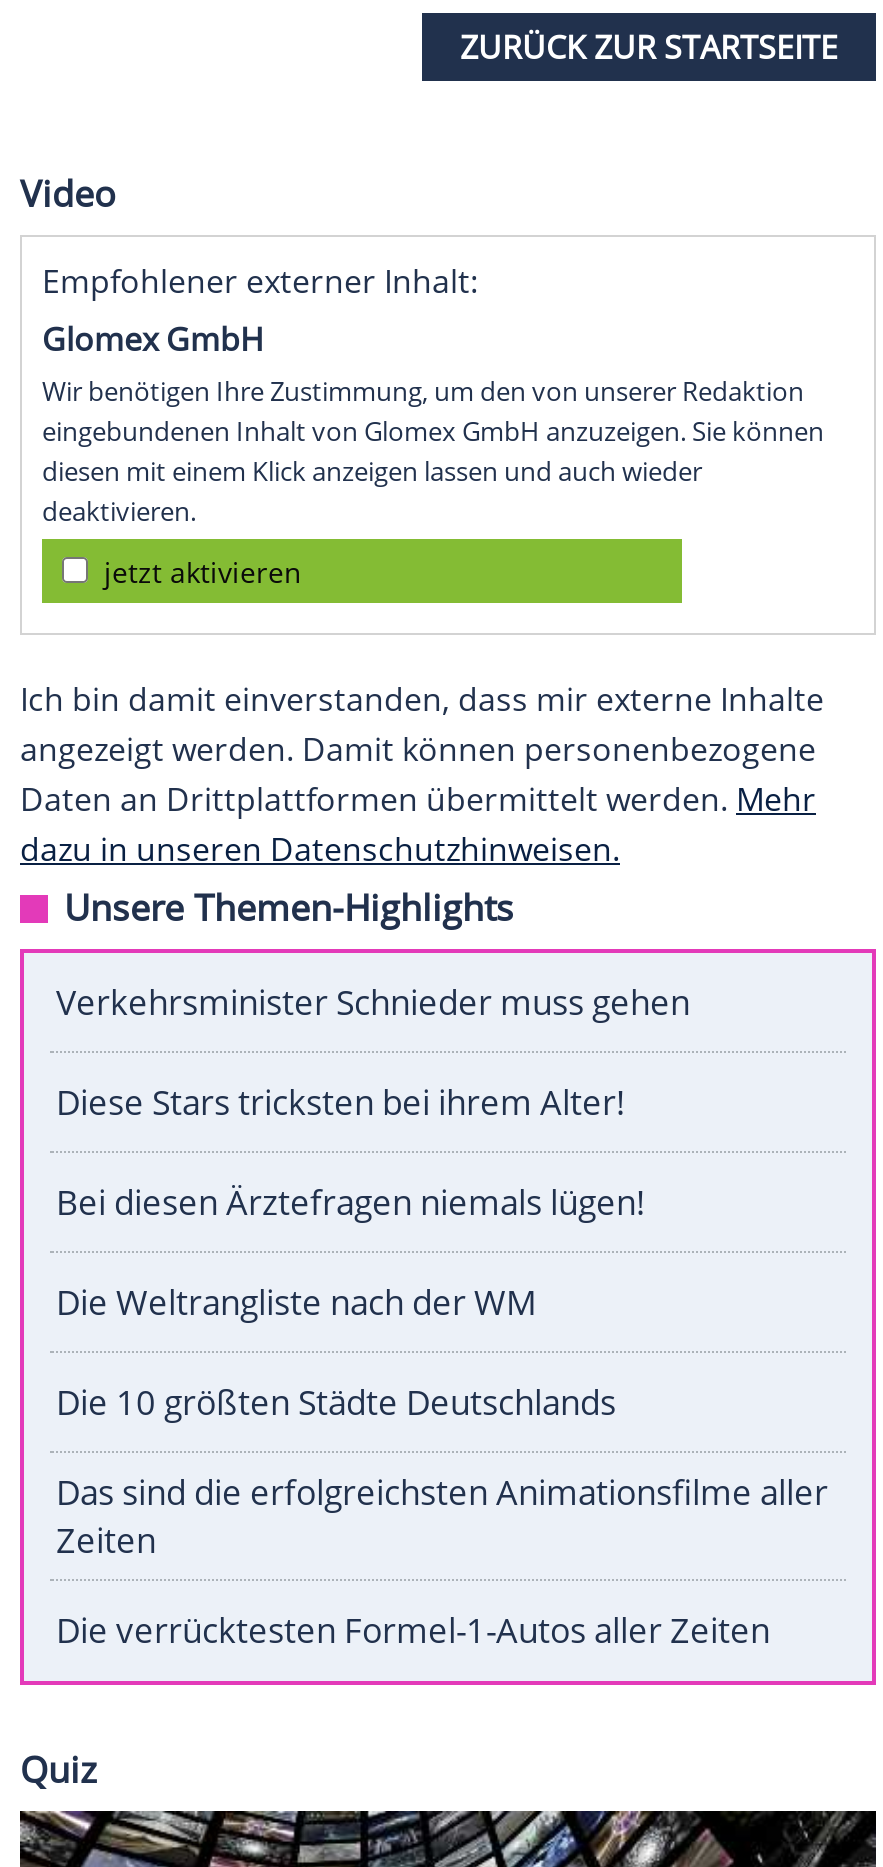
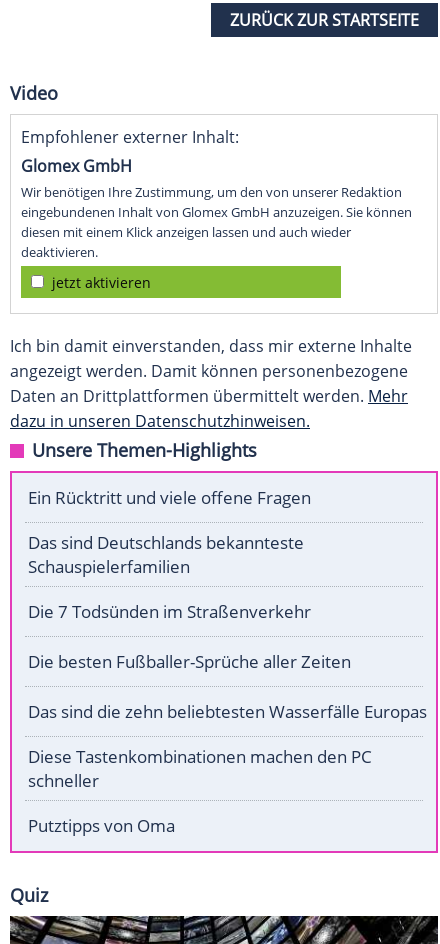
- Verkehrsminister Schnieder muss gehen
+ Ein Rücktritt und viele offene Fragen

- Diese Stars tricksten bei ihrem Alter!
+ Das sind Deutschlands bekannteste
+ Schauspielerfamilien

- Bei diesen Ärztefragen niemals lügen!
+ Die 7 Todsünden im Straßenverkehr

- Die Weltrangliste nach der WM
+ Die besten Fußballer-Sprüche aller Zeiten

- Die 10 größten Städte Deutschlands
+ Das sind die zehn beliebtesten Wasserfälle Europas

- Das sind die erfolgreichsten Animationsfilme aller
- Zeiten
+ Diese Tastenkombinationen machen den PC
+ schneller

- Die verrücktesten Formel-1-Autos aller Zeiten
+ Putztipps von Oma
